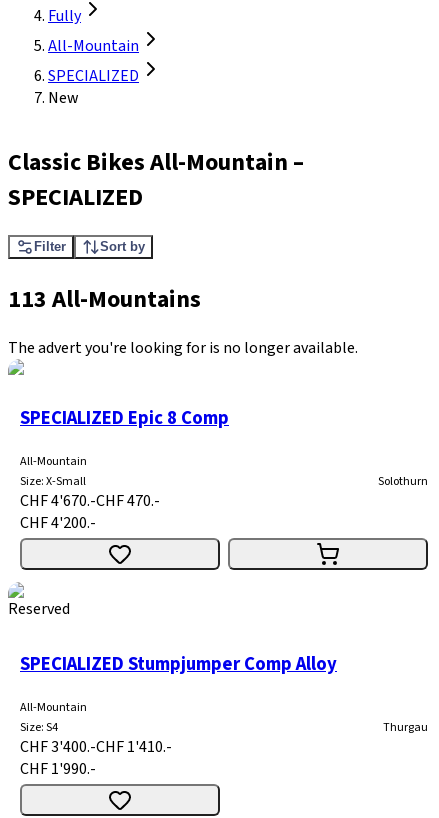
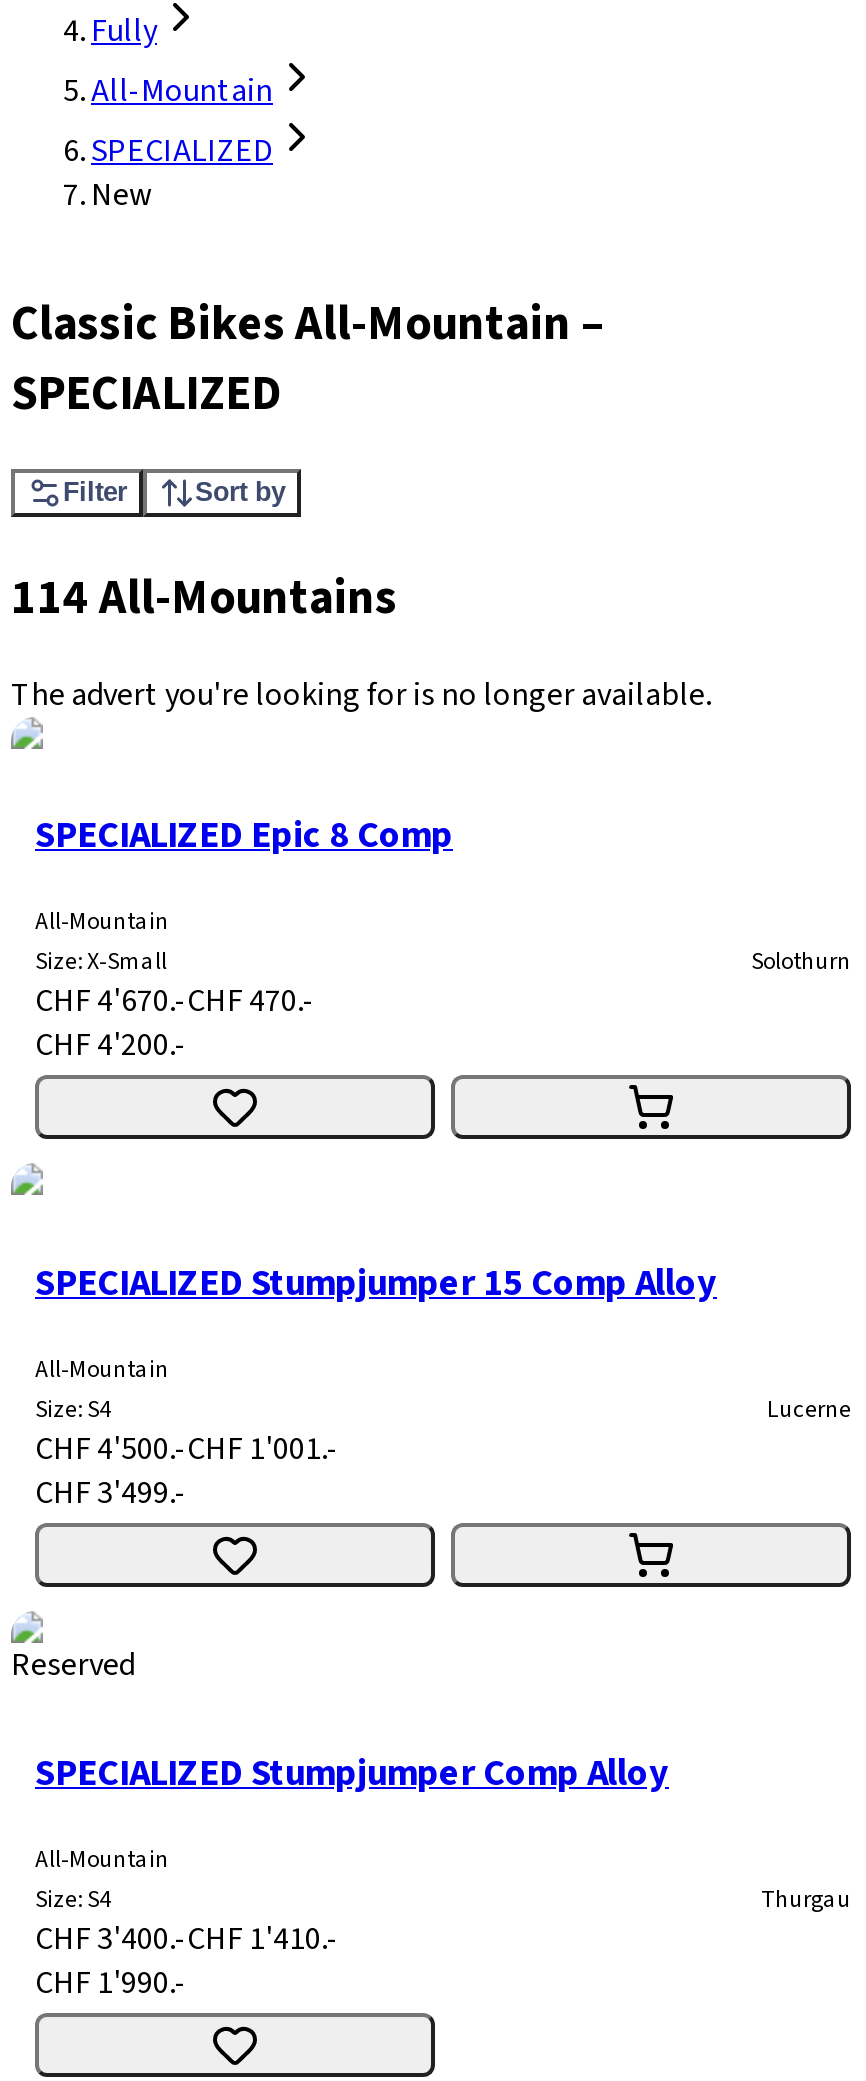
- 113 All-Mountains
+ 114 All-Mountains

+ SPECIALIZED Stumpjumper 15 Comp Alloy
+ All-Mountain
+ Size: S4
+ Lucerne
+ CHF 4'500.-CHF 1'001.-
+ CHF 3'499.-
